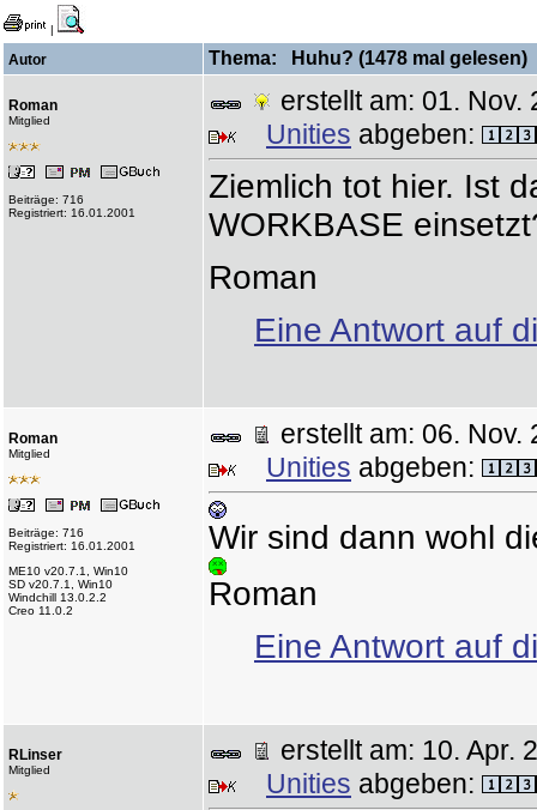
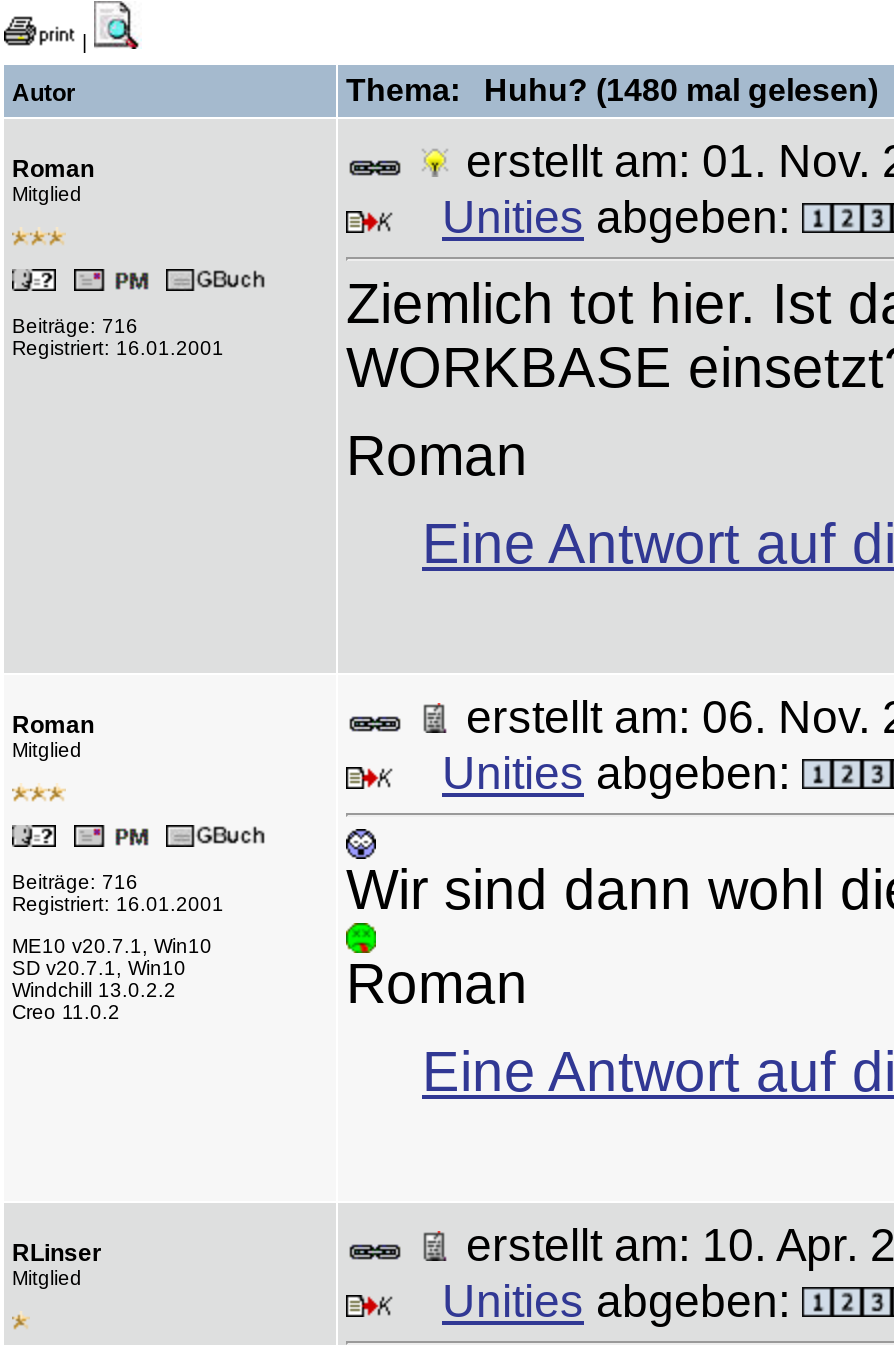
- Thema: Huhu? (1478 mal gelesen)
+ Thema: Huhu? (1480 mal gelesen)
